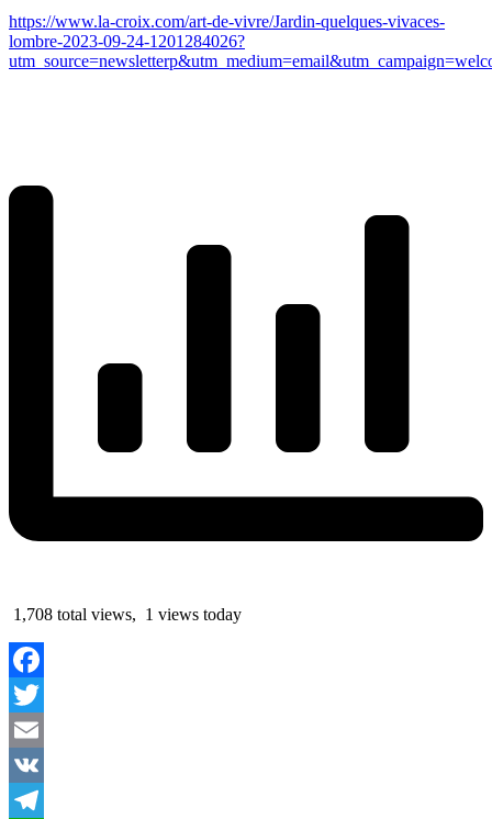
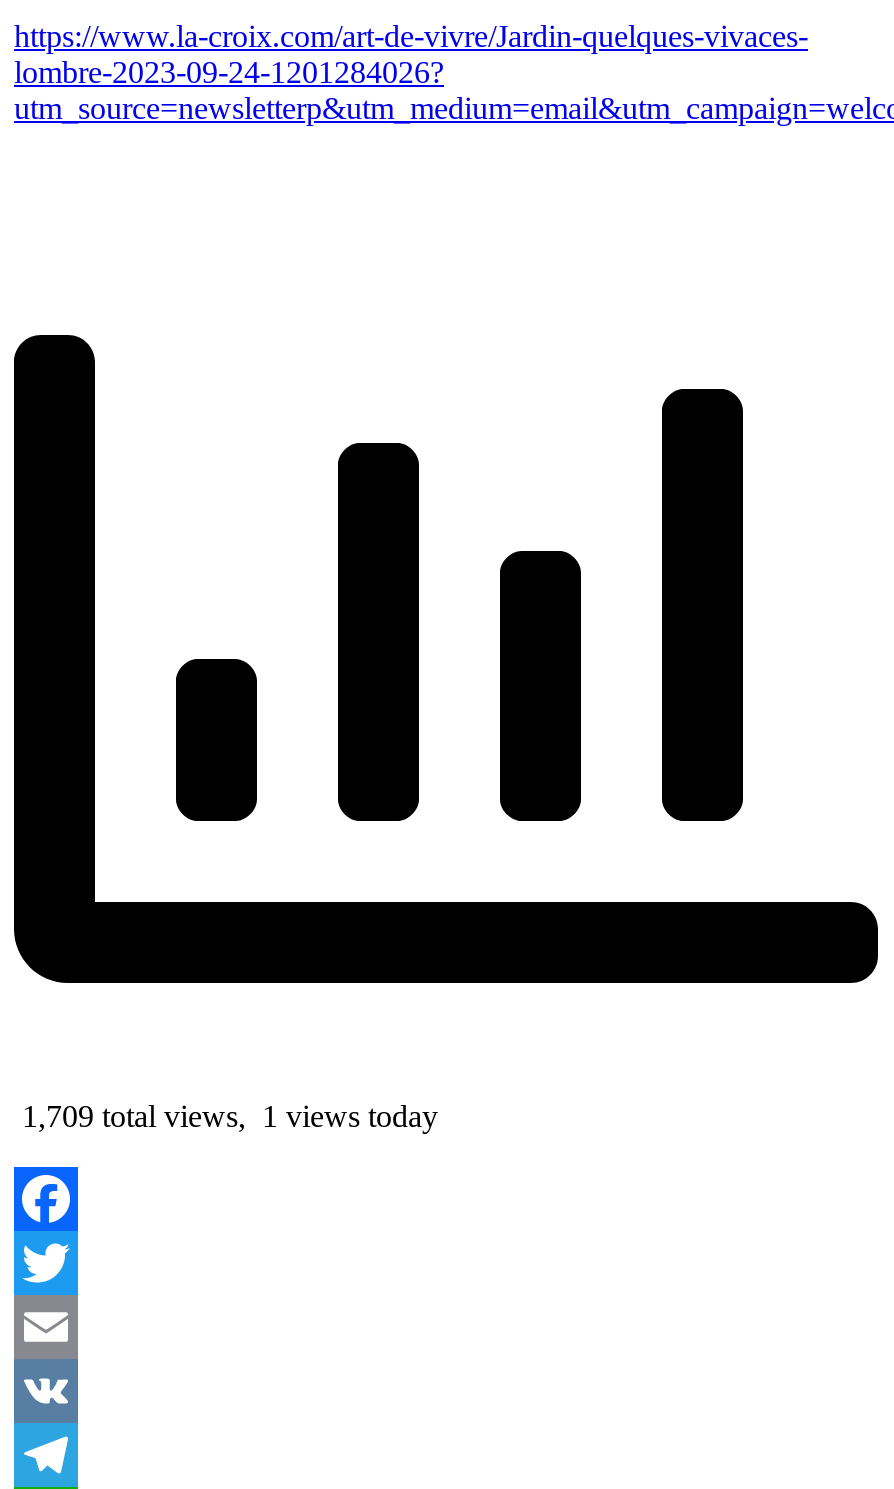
- 1,708 total views, 1 views today
+ 1,709 total views, 1 views today
